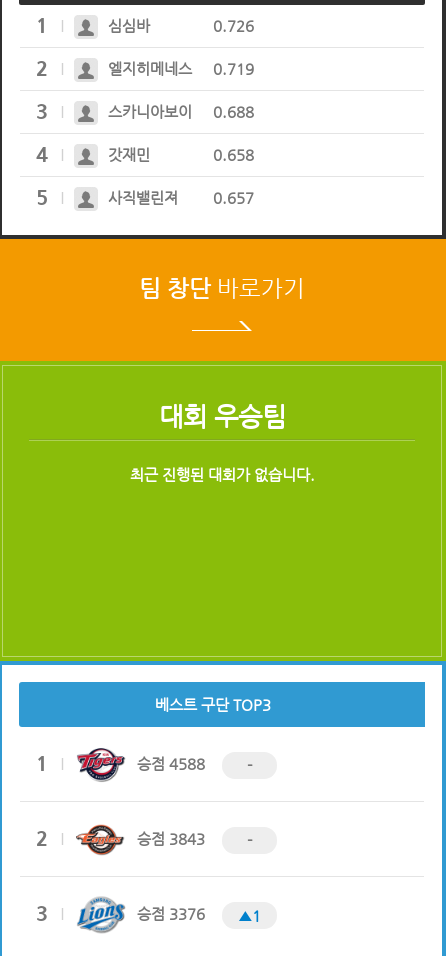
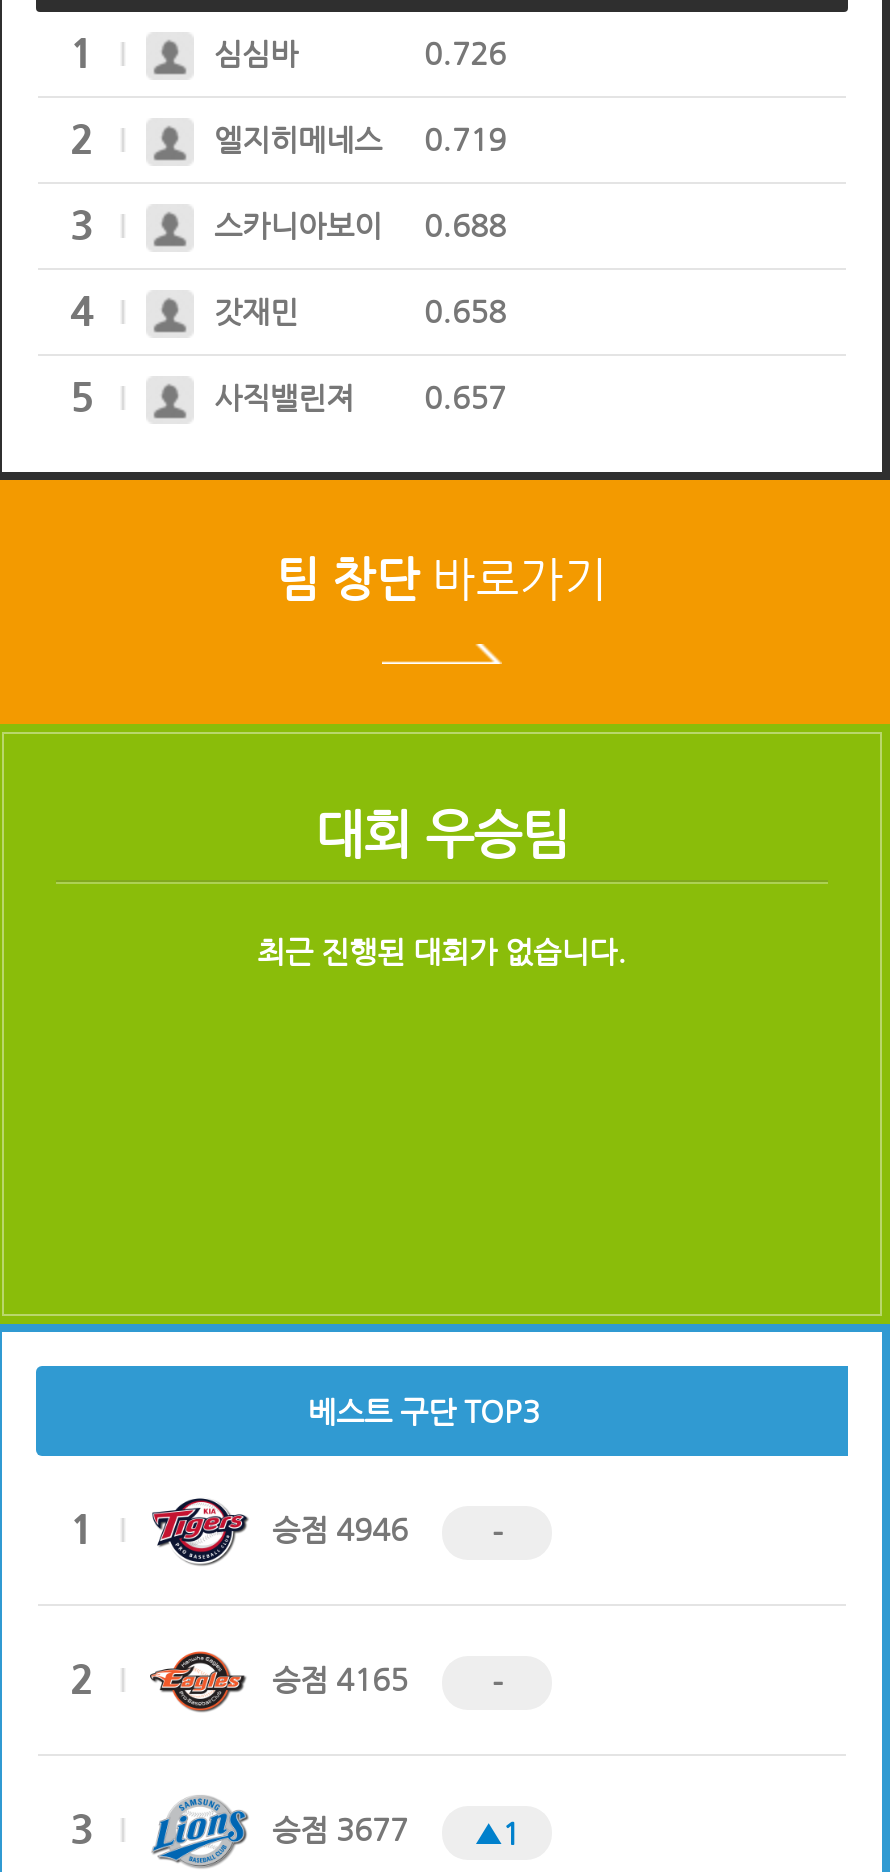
- 승점4588
+ 승점4946

- 승점3843
+ 승점4165

- 승점3376
+ 승점3677
